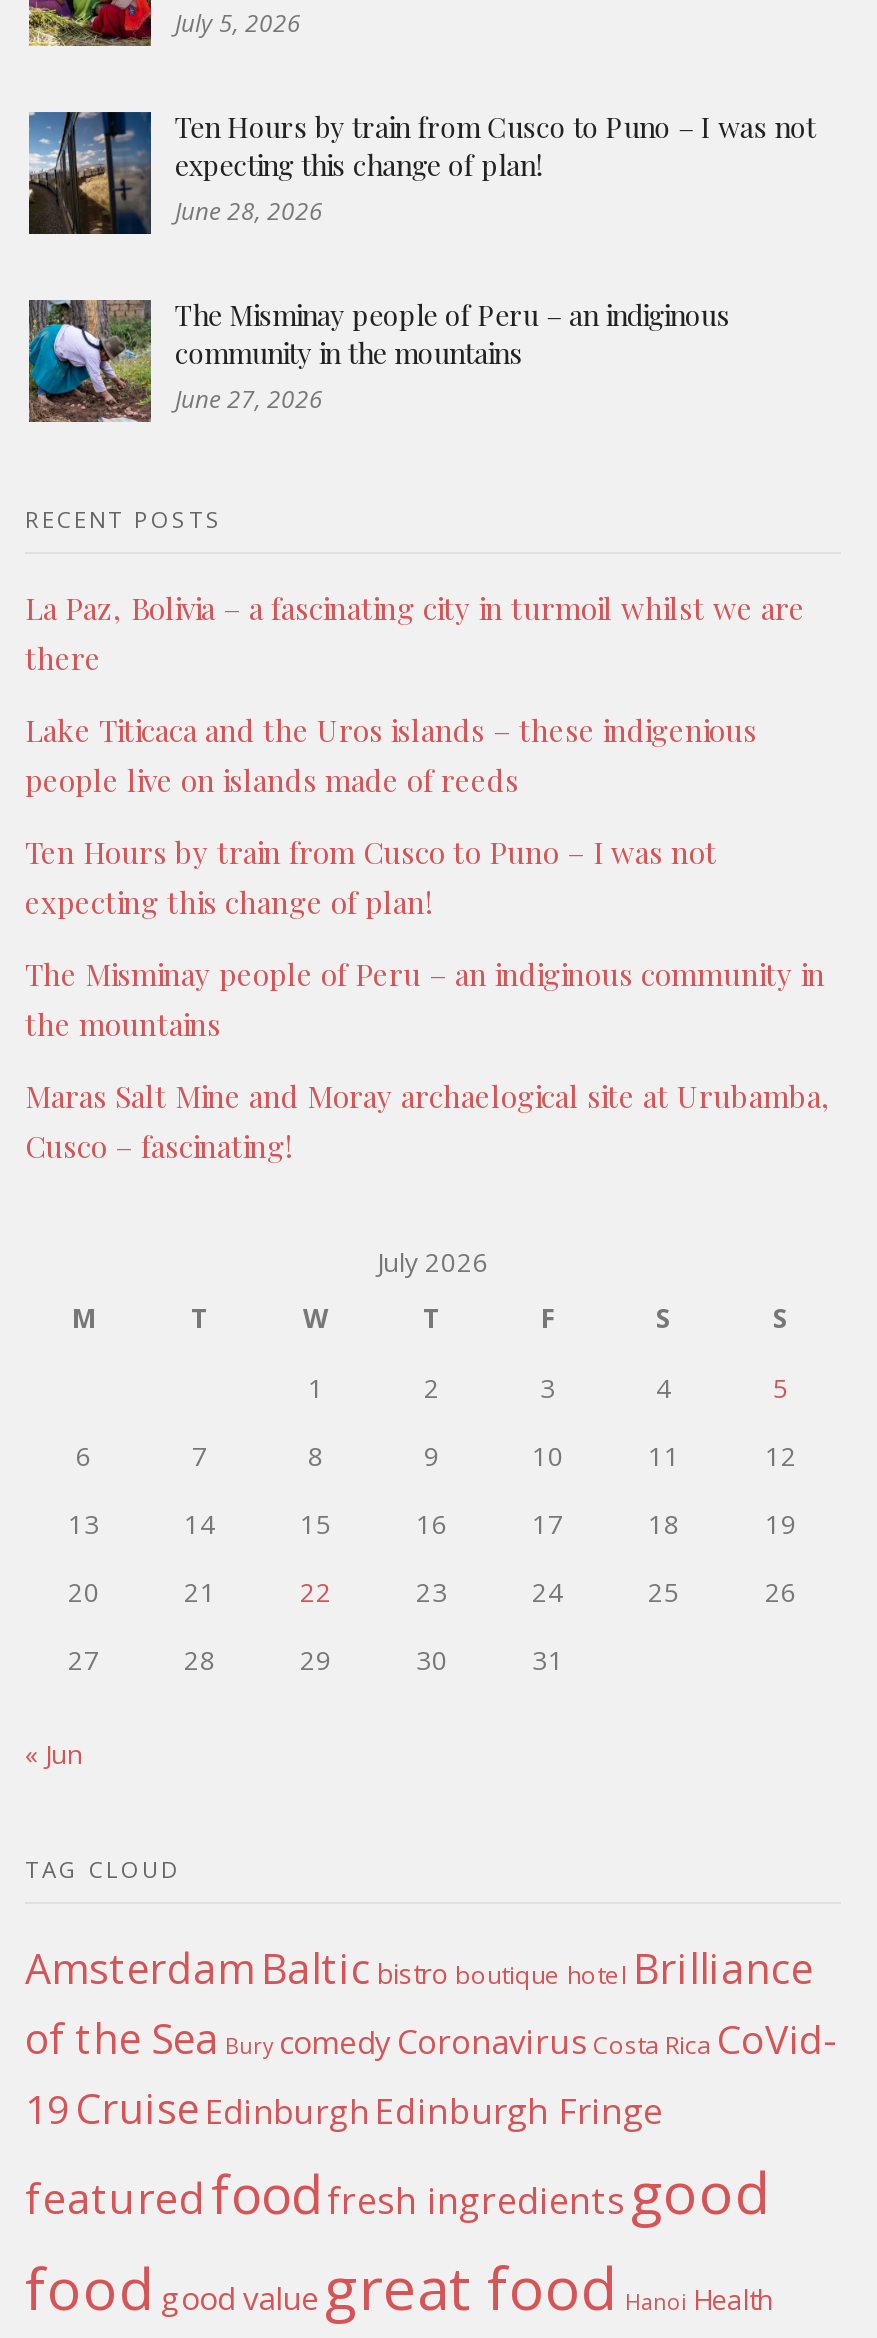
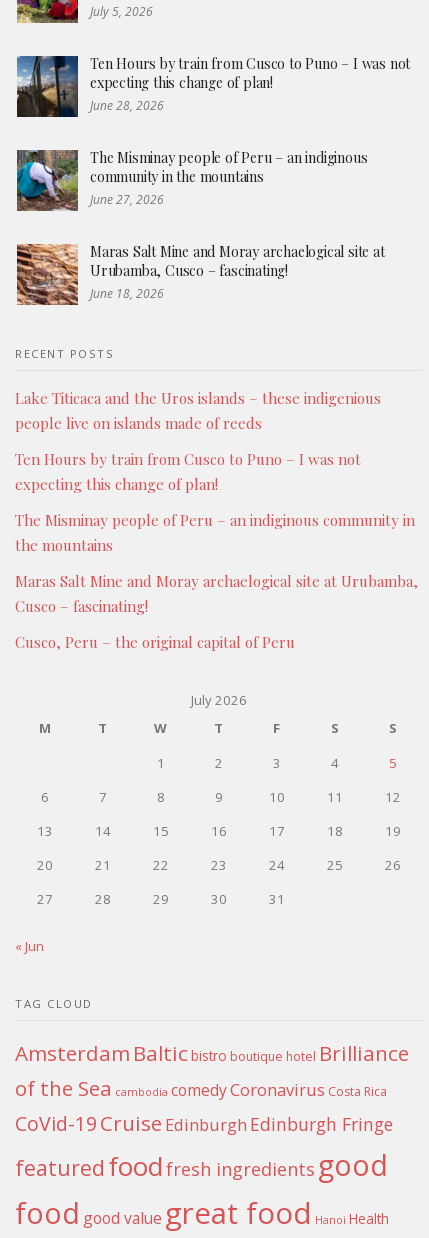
+ [image]
+ Maras Salt Mine and Moray archaelogical site at
+ Urubamba, Cusco – fascinating!
+ June 18, 2026

moved down: RECENT POSTS

- La Paz, Bolivia – a fascinating city in turmoil whilst we are
- there

+ Cusco, Peru – the original capital of Peru

- of the Sea Bury comedy Coronavirus Costa Rica CoVid-
- 19 Cruise Edinburgh Edinburgh Fringe
+ of the Sea cambodia comedy Coronavirus Costa Rica
+ CoVid-19 Cruise Edinburgh Edinburgh Fringe
